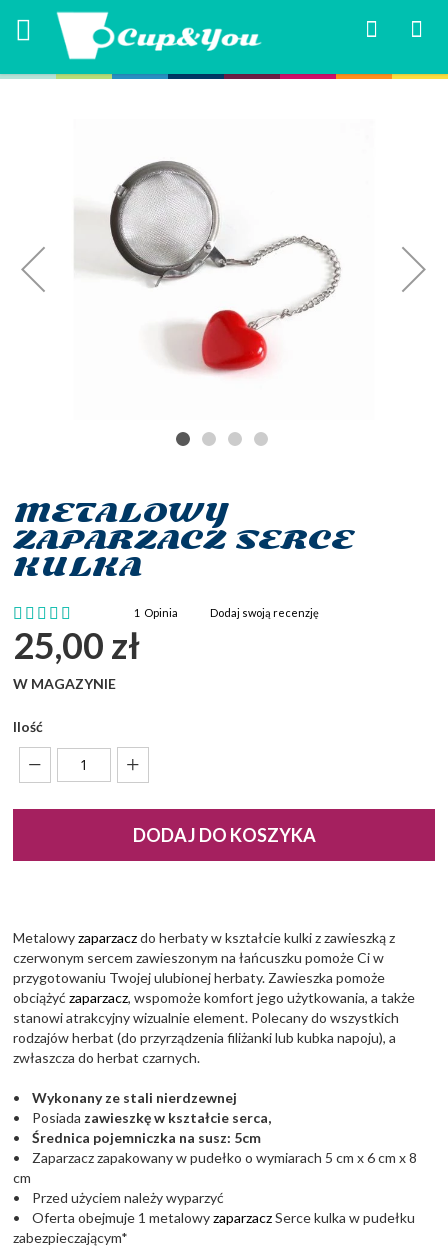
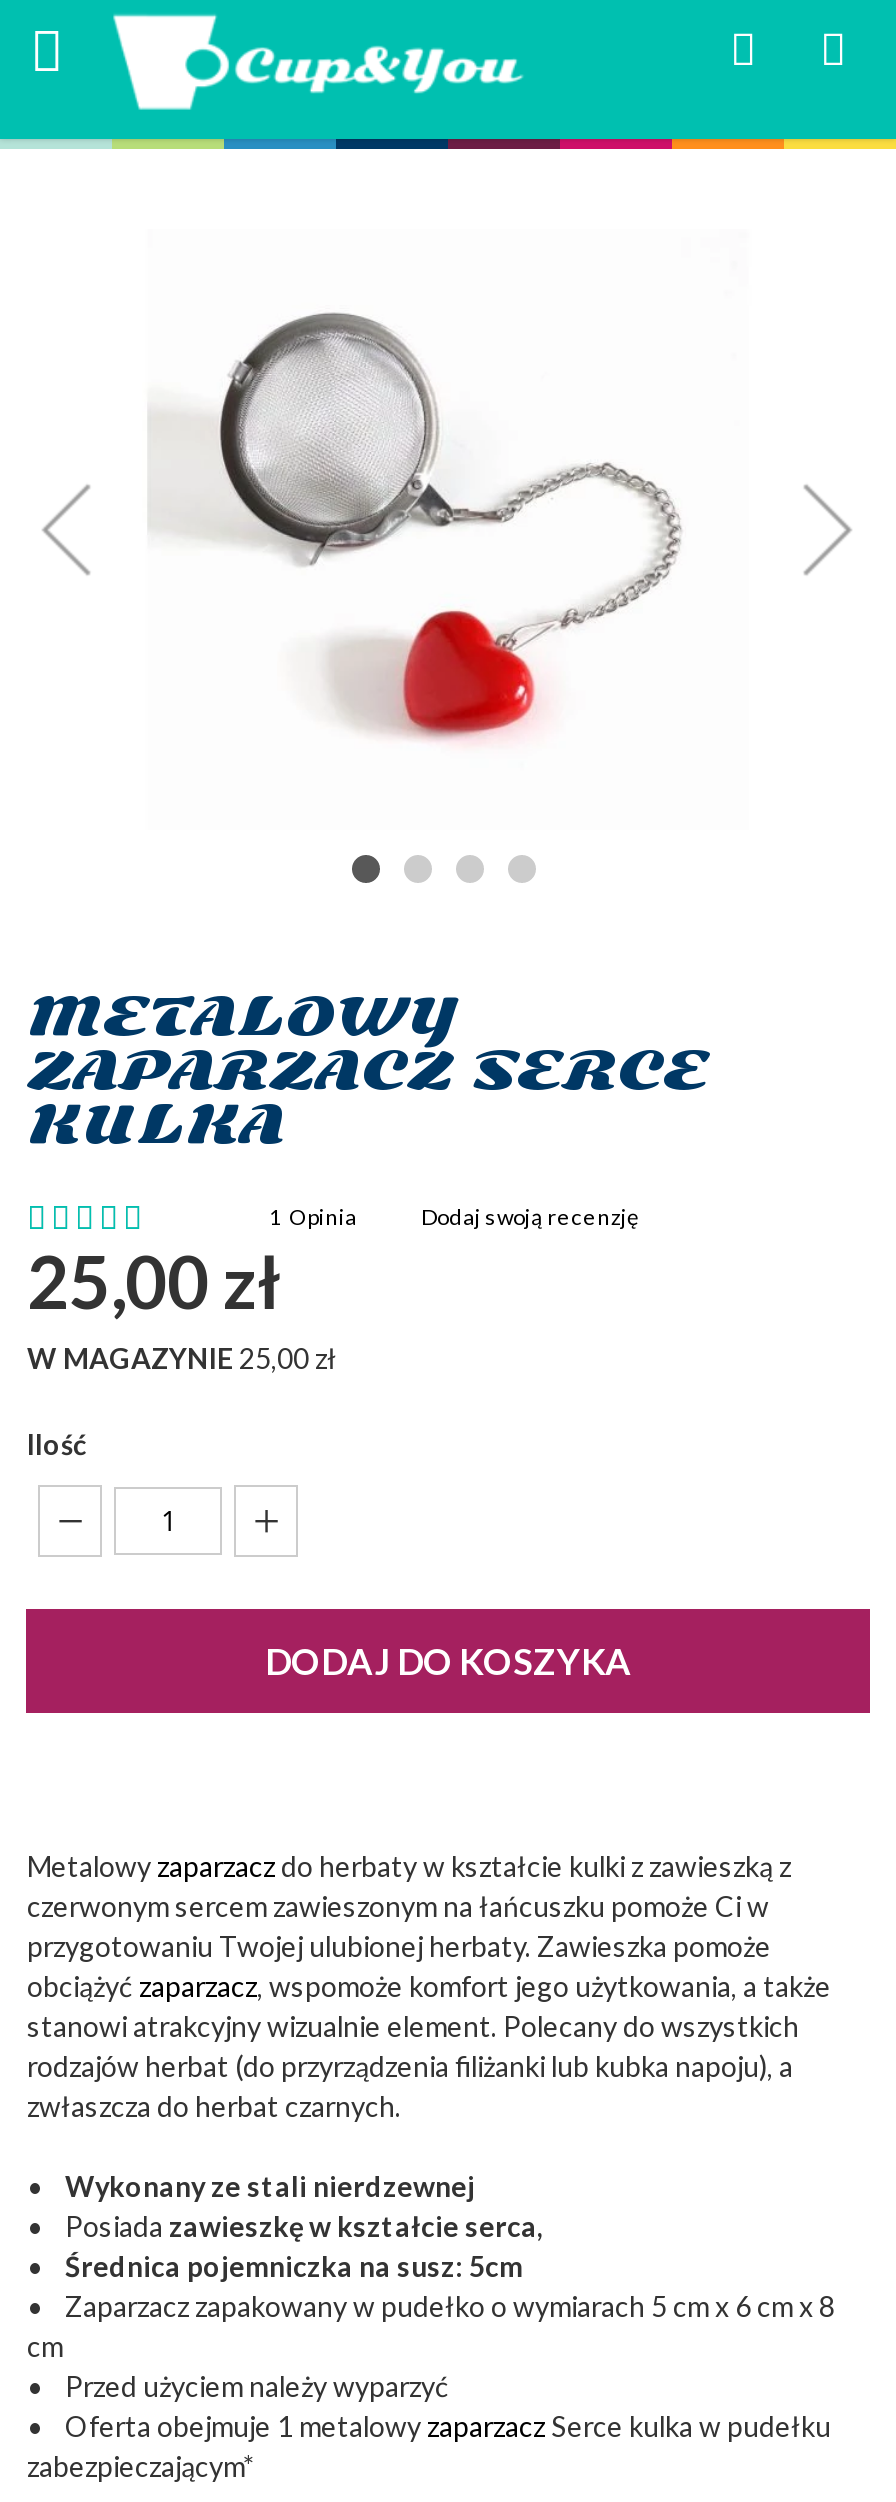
- W MAGAZYNIE
+ W MAGAZYNIE 25,00 zł
